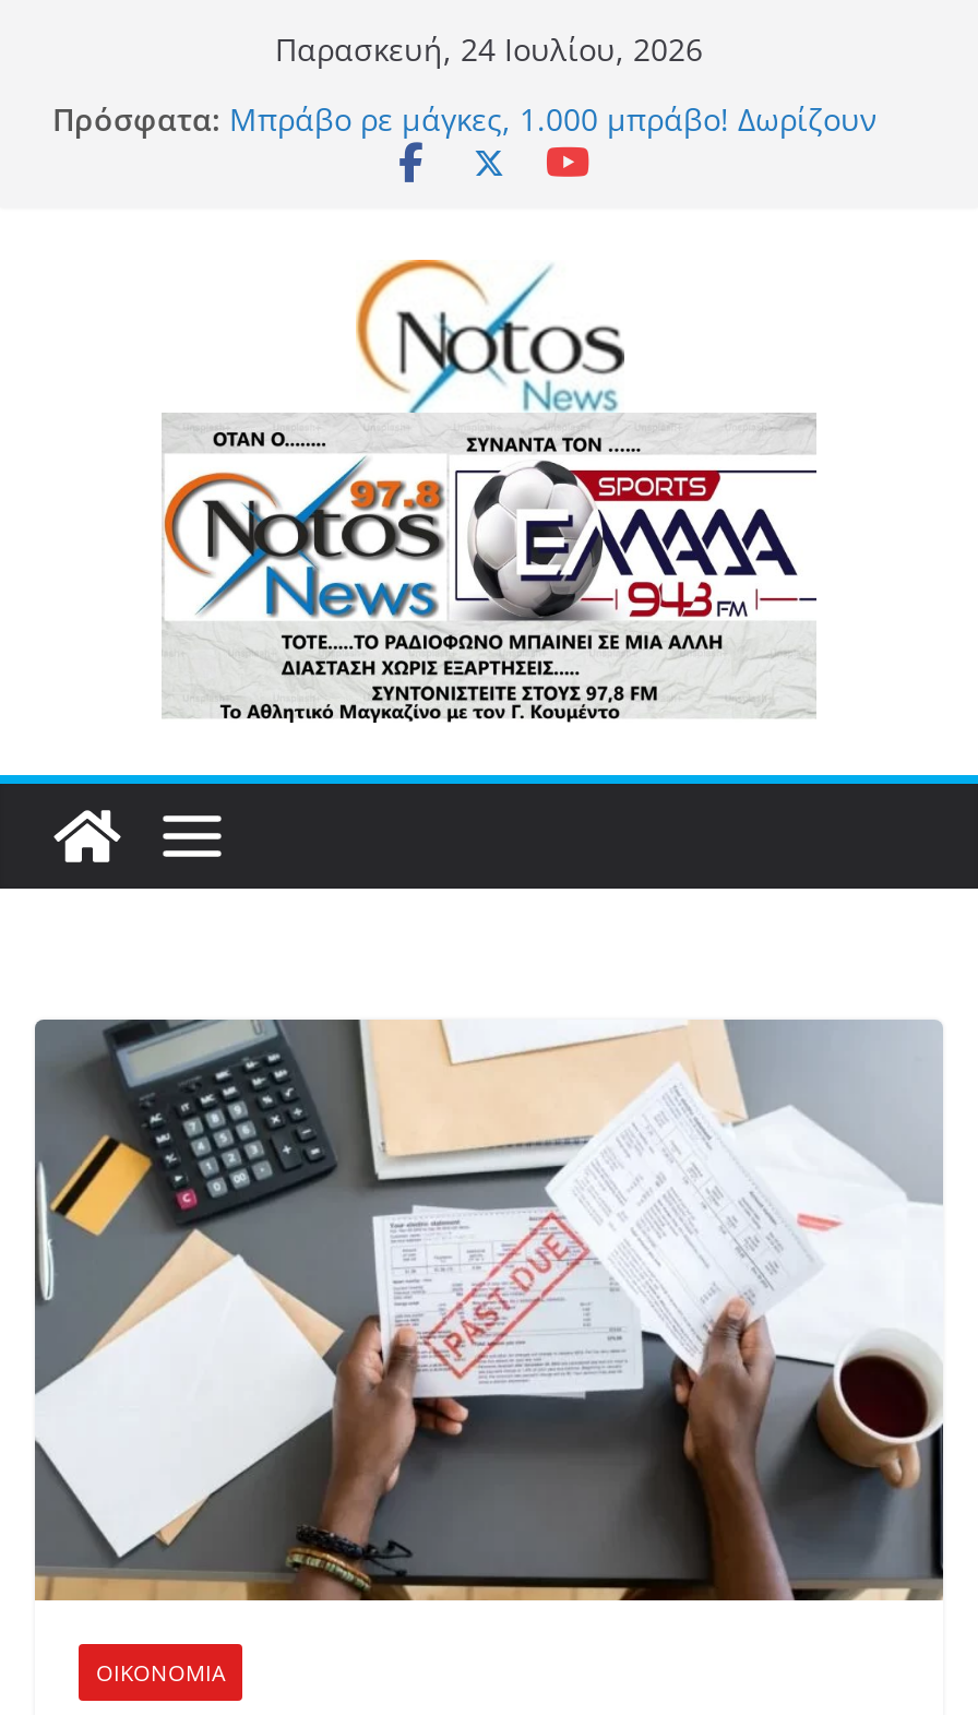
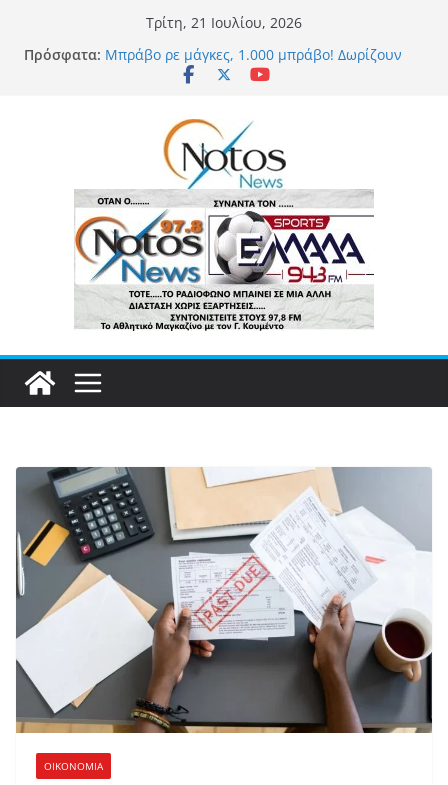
- Παρασκευή, 24 Ιουλίου, 2026
+ Τρίτη, 21 Ιουλίου, 2026
